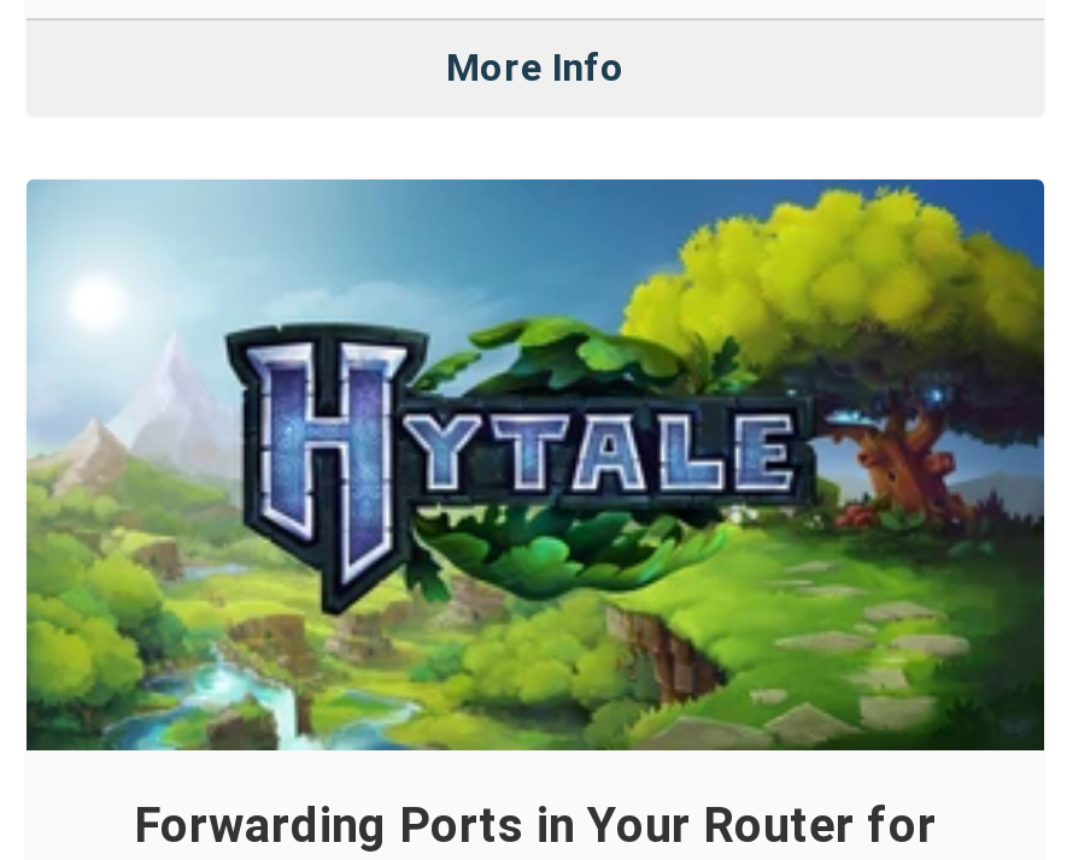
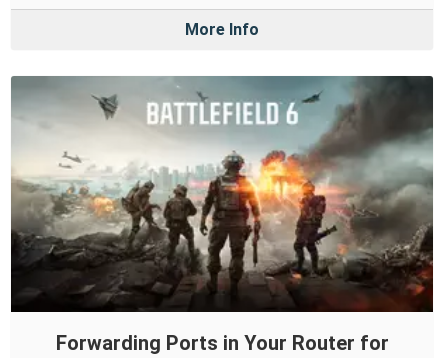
- [image]
+ [image]
